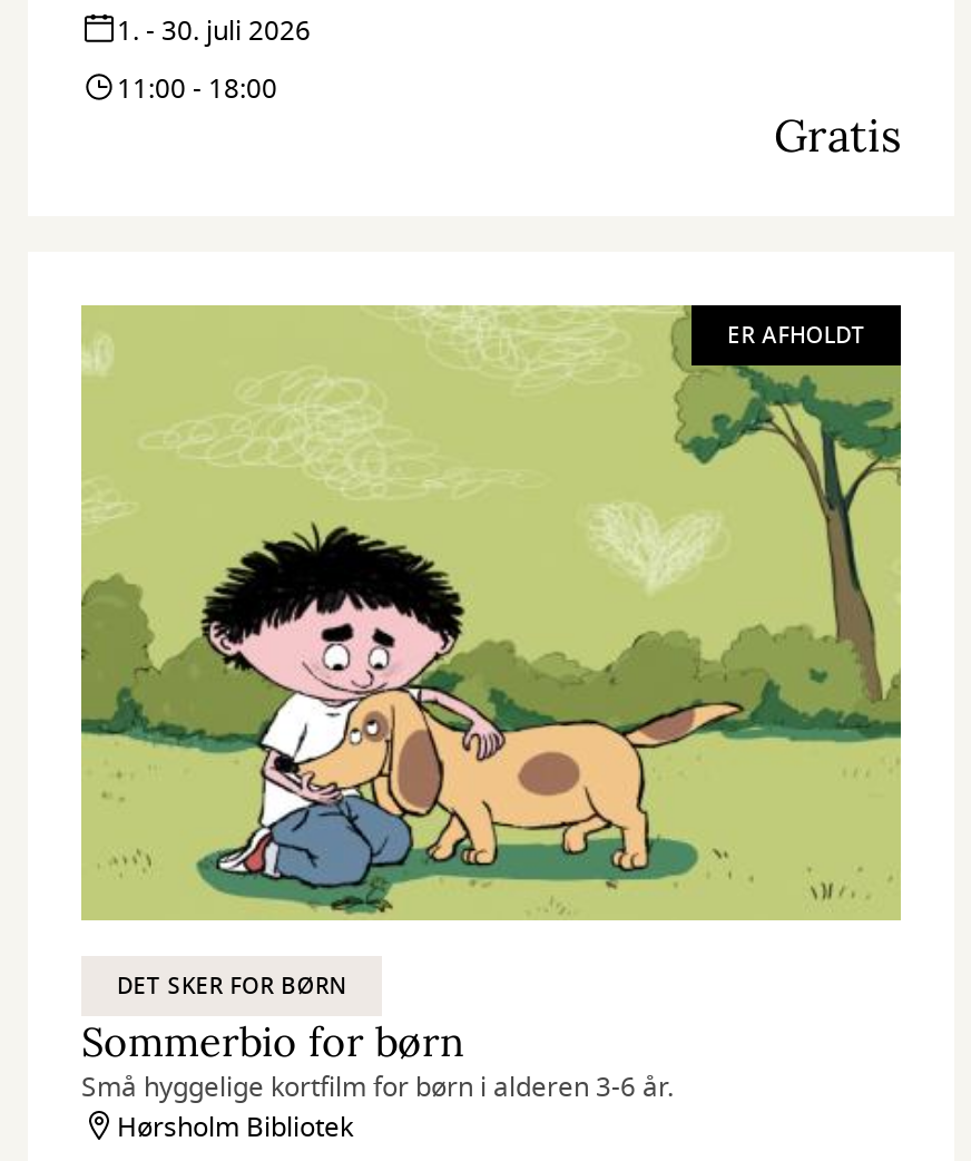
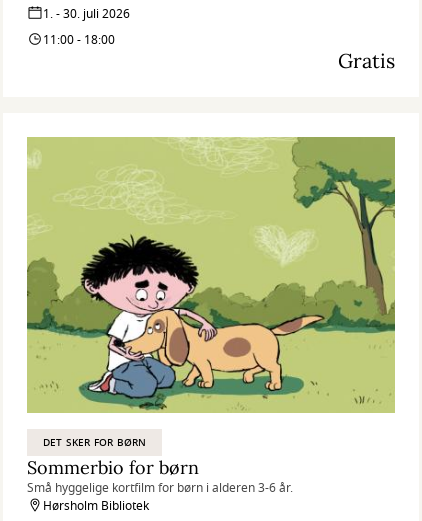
- ER AFHOLDT
